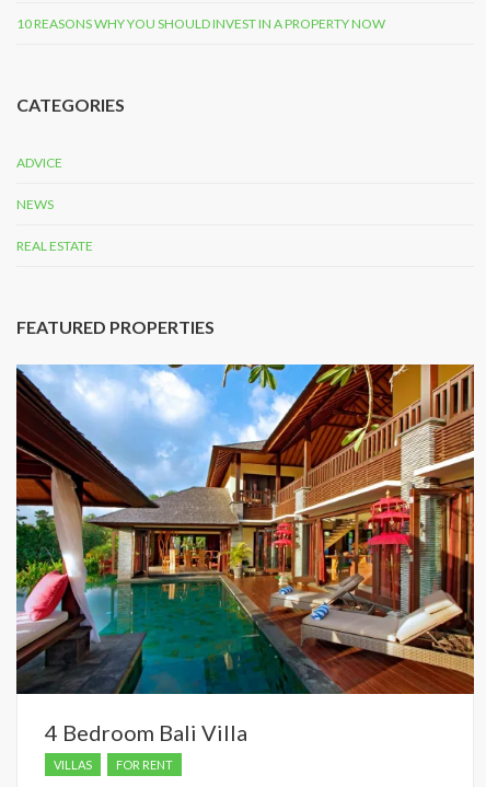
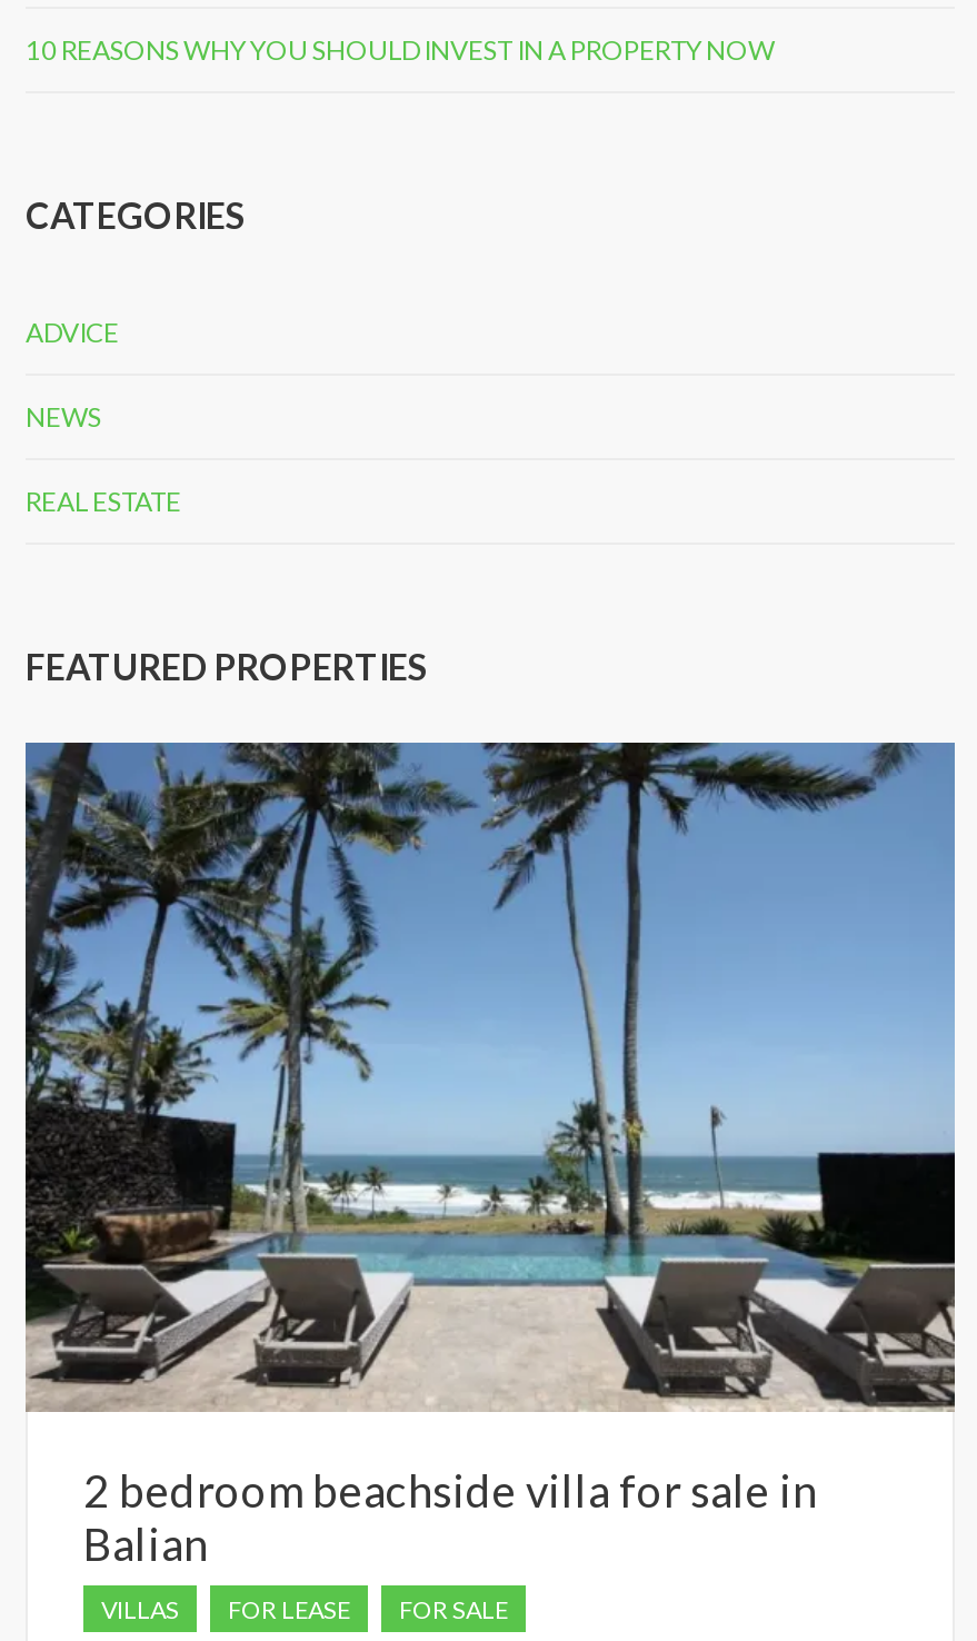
- [image]
- 4 Bedroom Bali Villa
+ [image]
+ 2 bedroom beachside villa for sale in
+ Balian

- FOR RENT
+ FOR LEASE
+ FOR SALE
